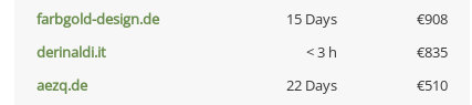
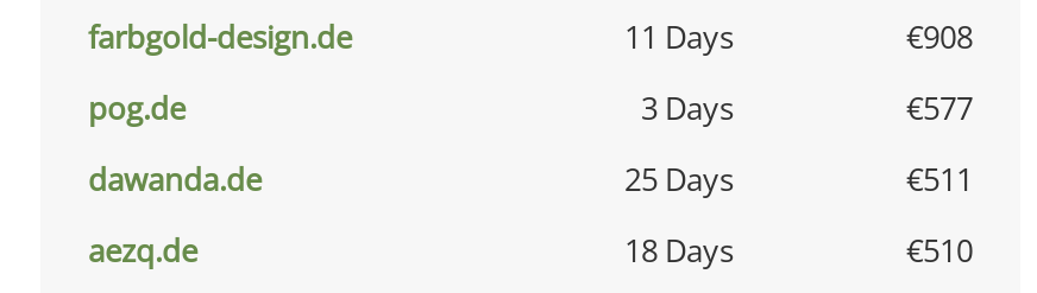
- 15 Days
+ 11 Days

- derinaldi.it
- < 3 h
- €835
+ pog.de
+ 3 Days
+ €577
+ dawanda.de
+ 25 Days
+ €511

- 22 Days
+ 18 Days
